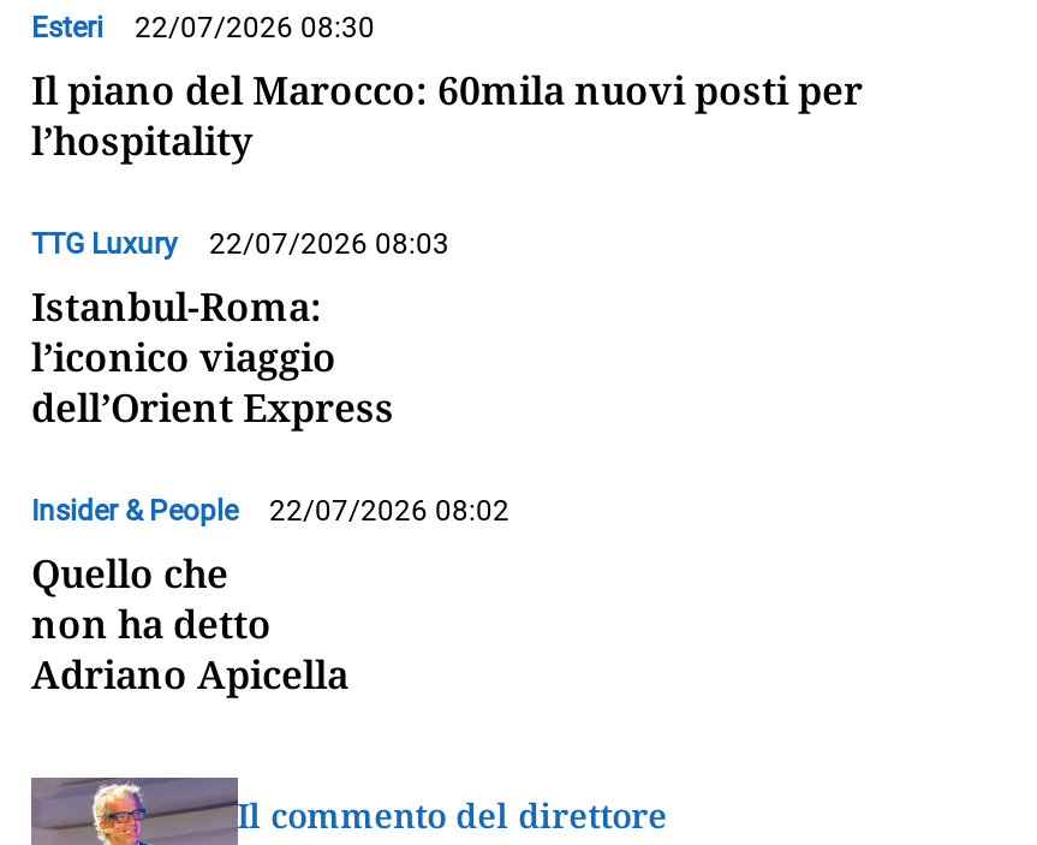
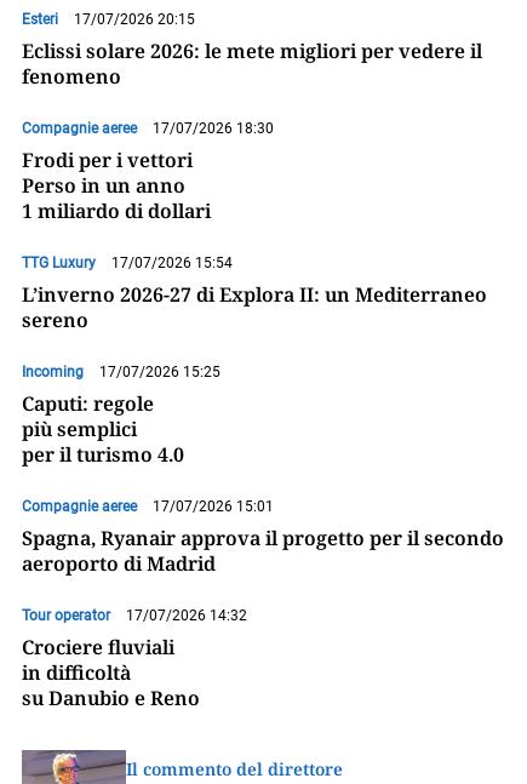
- 22/07/2026 08:30
- Il piano del Marocco: 60mila nuovi posti per
- l’hospitality
+ 17/07/2026 20:15
+ Eclissi solare 2026: le mete migliori per vedere il
+ fenomeno
+ Compagnie aeree
+ 17/07/2026 18:30
+ Frodi per i vettori
+ Perso in un anno
+ 1 miliardo di dollari

- 22/07/2026 08:03
- Istanbul-Roma:
- l’iconico viaggio
- dell’Orient Express
- Insider & People
- 22/07/2026 08:02
- Quello che
- non ha detto
- Adriano Apicella
+ 17/07/2026 15:54
+ L’inverno 2026-27 di Explora II: un Mediterraneo
+ sereno
+ Incoming
+ 17/07/2026 15:25
+ Caputi: regole
+ più semplici
+ per il turismo 4.0
+ Compagnie aeree
+ 17/07/2026 15:01
+ Spagna, Ryanair approva il progetto per il secondo
+ aeroporto di Madrid
+ Tour operator
+ 17/07/2026 14:32
+ Crociere fluviali
+ in difficoltà
+ su Danubio e Reno
